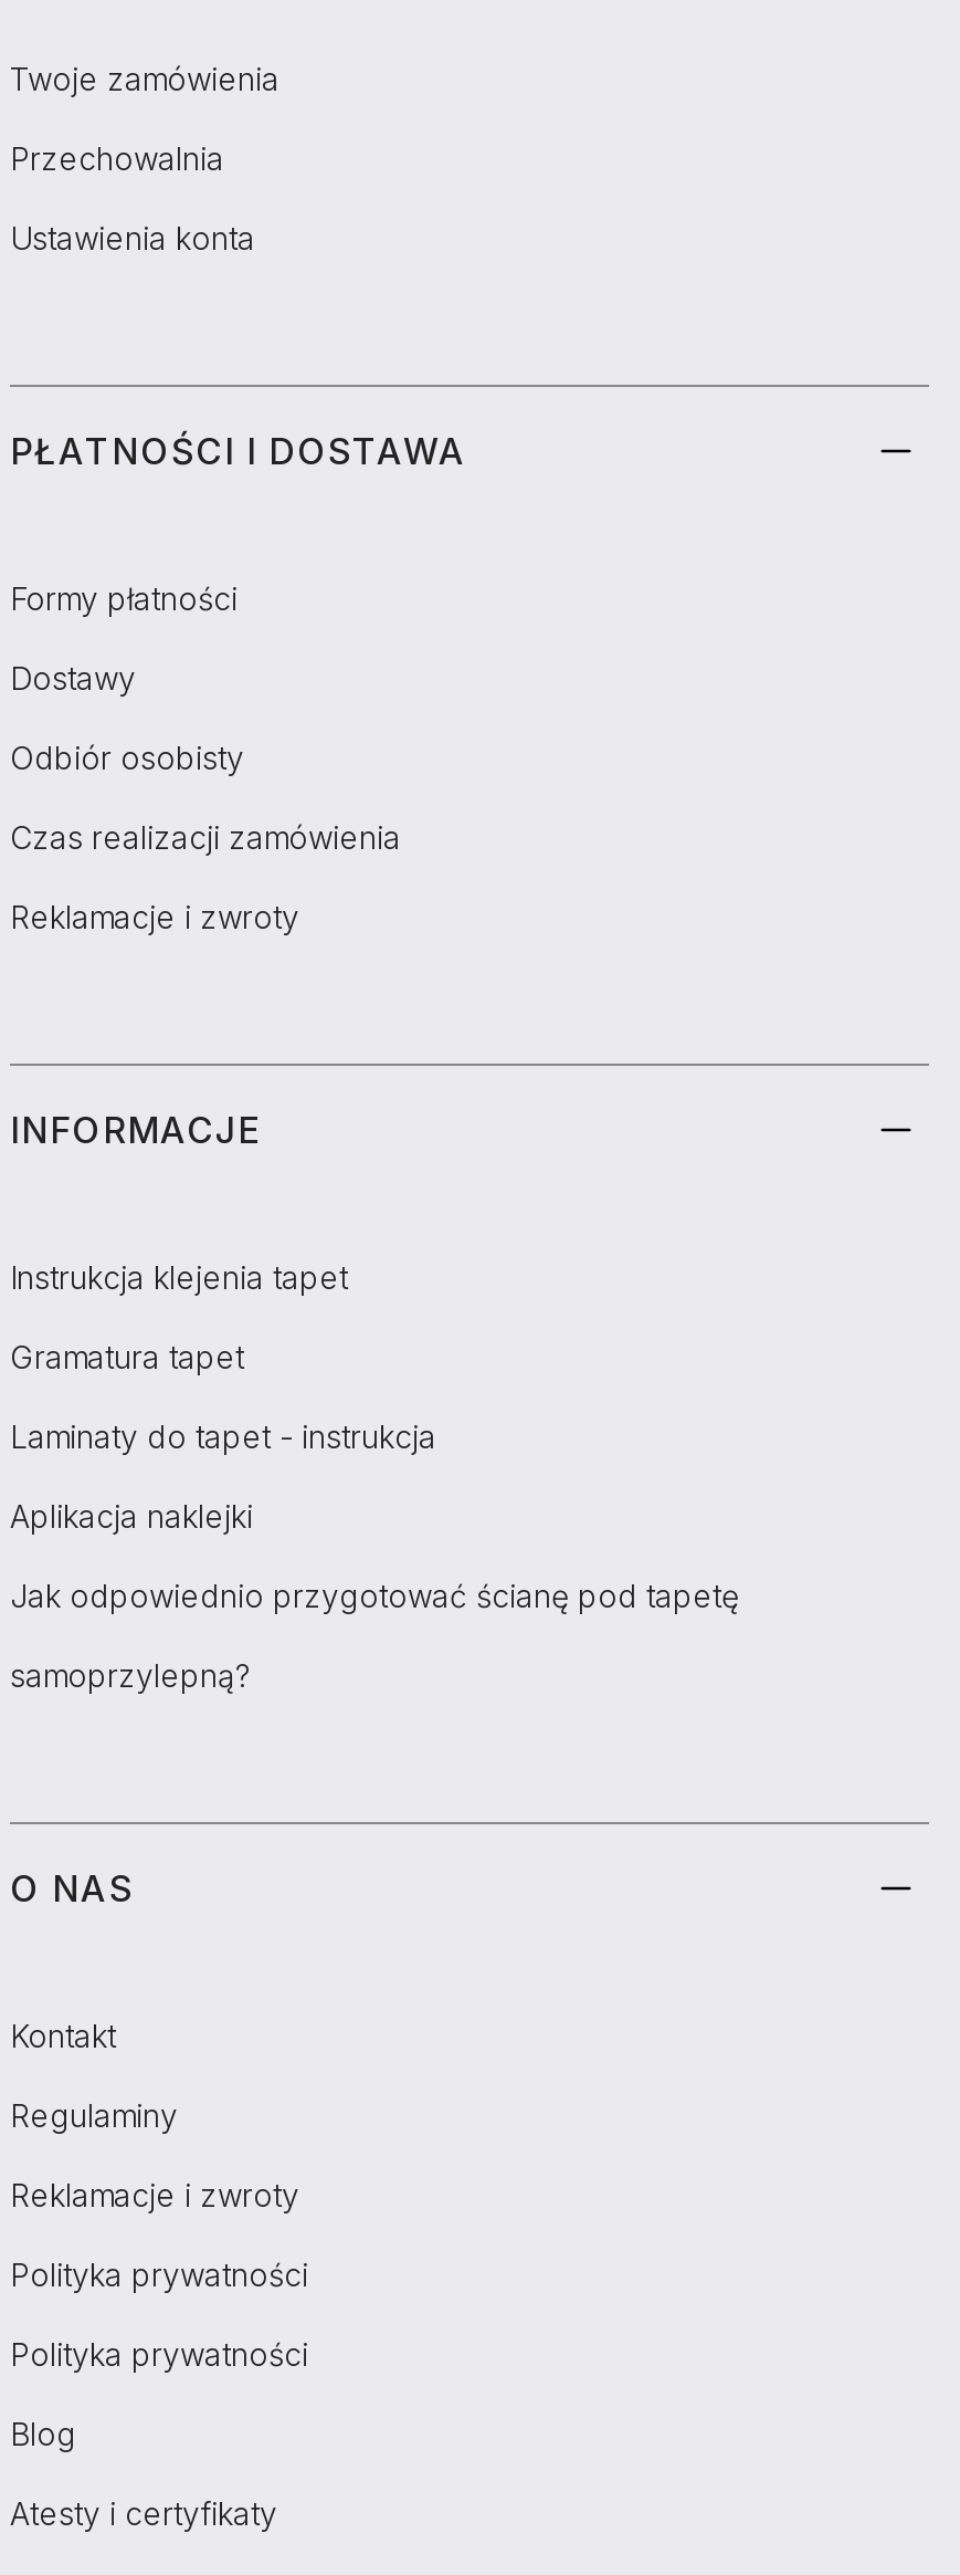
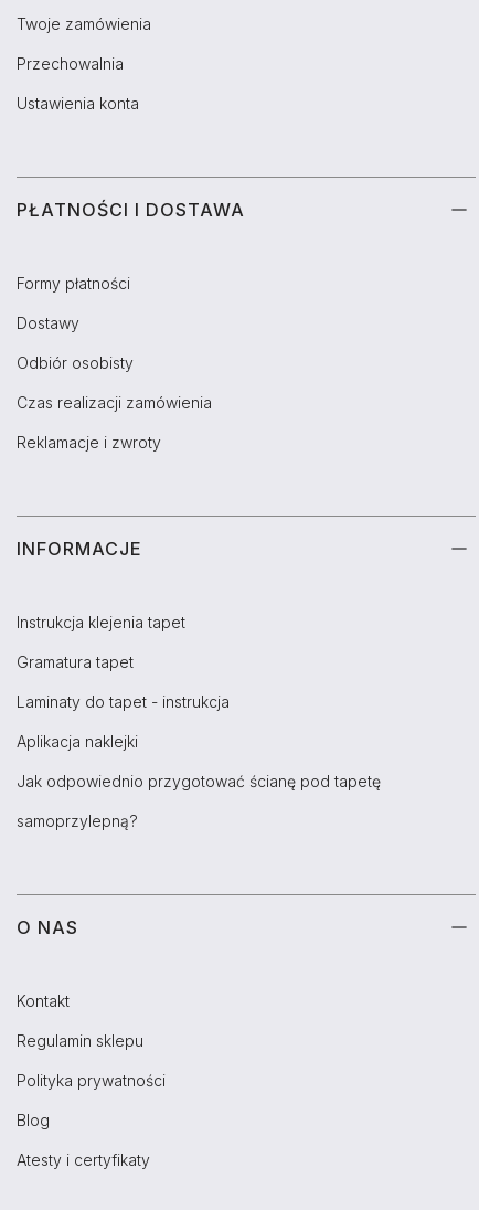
- Regulaminy
- Reklamacje i zwroty
- Polityka prywatności
+ Regulamin sklepu
